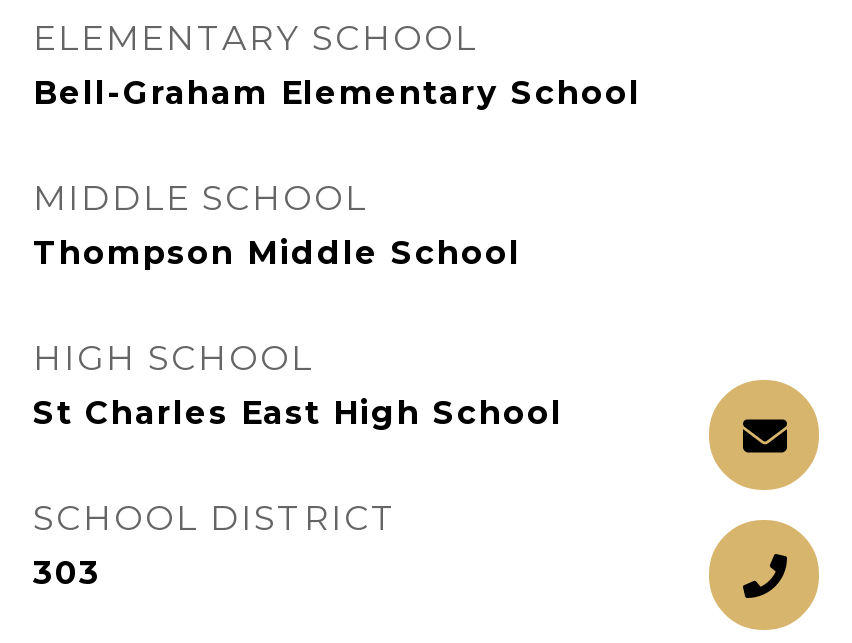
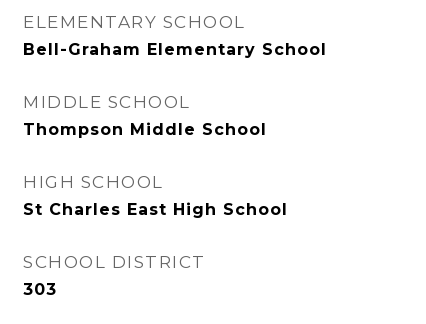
- [image]

- [image]
